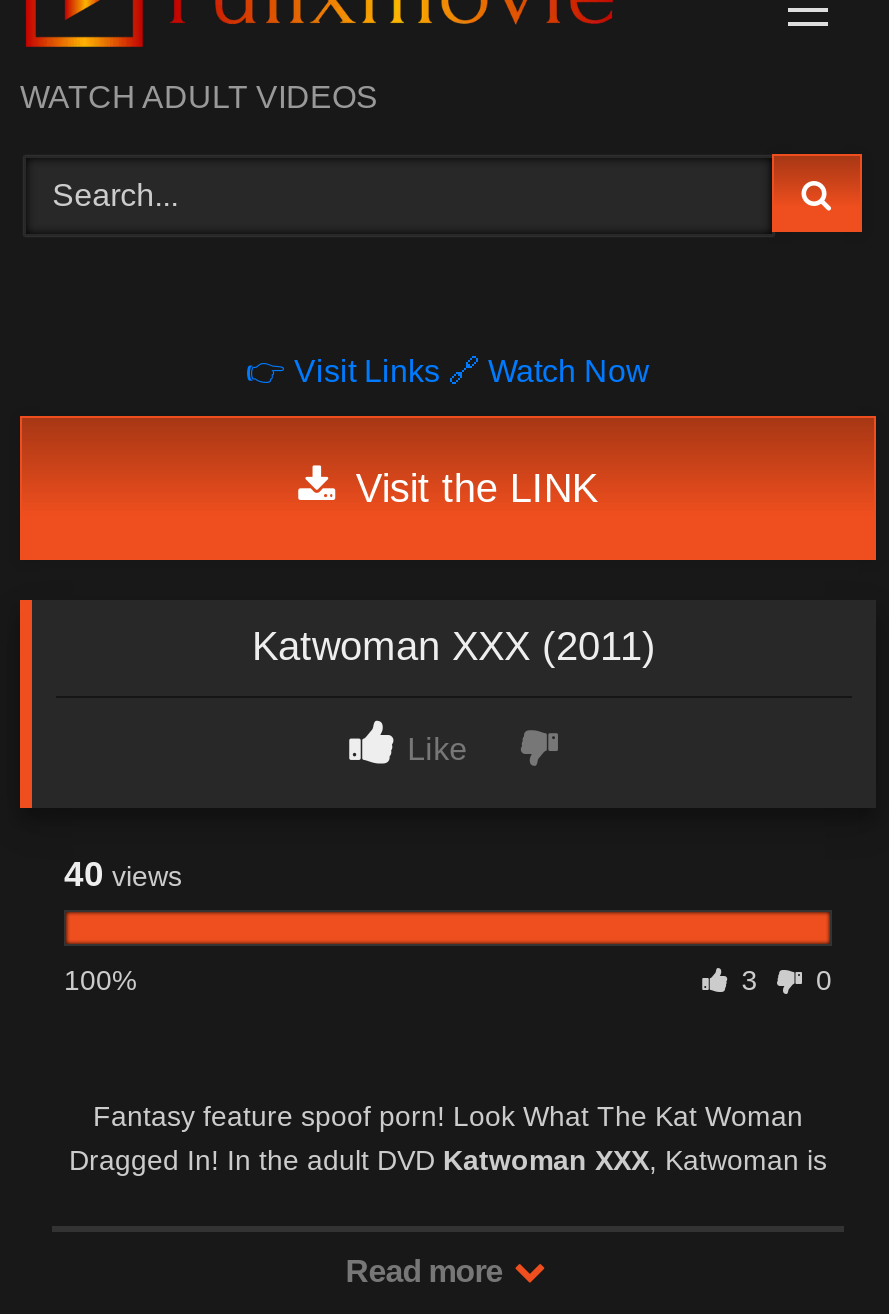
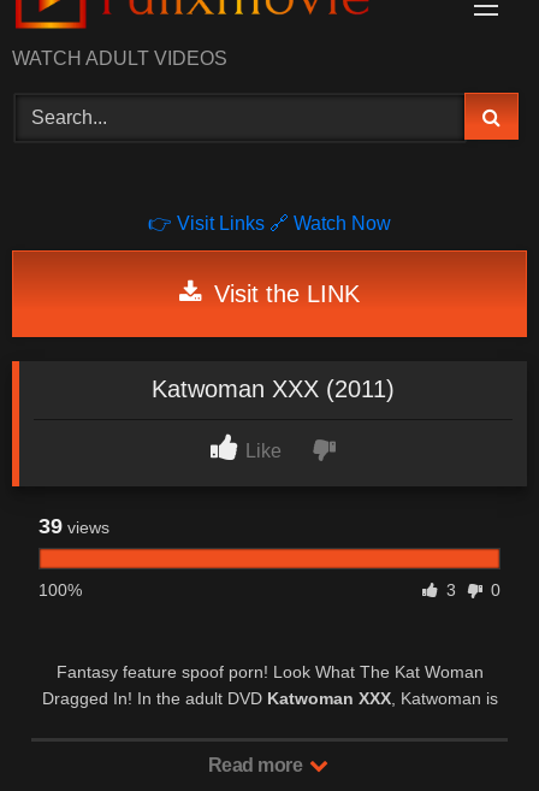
- 40 views
+ 39 views
